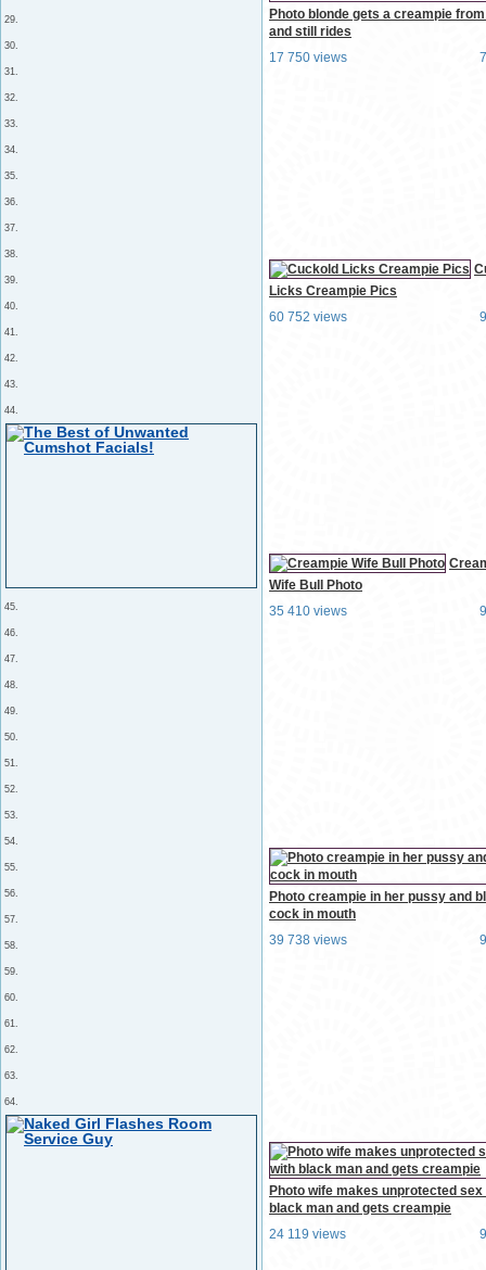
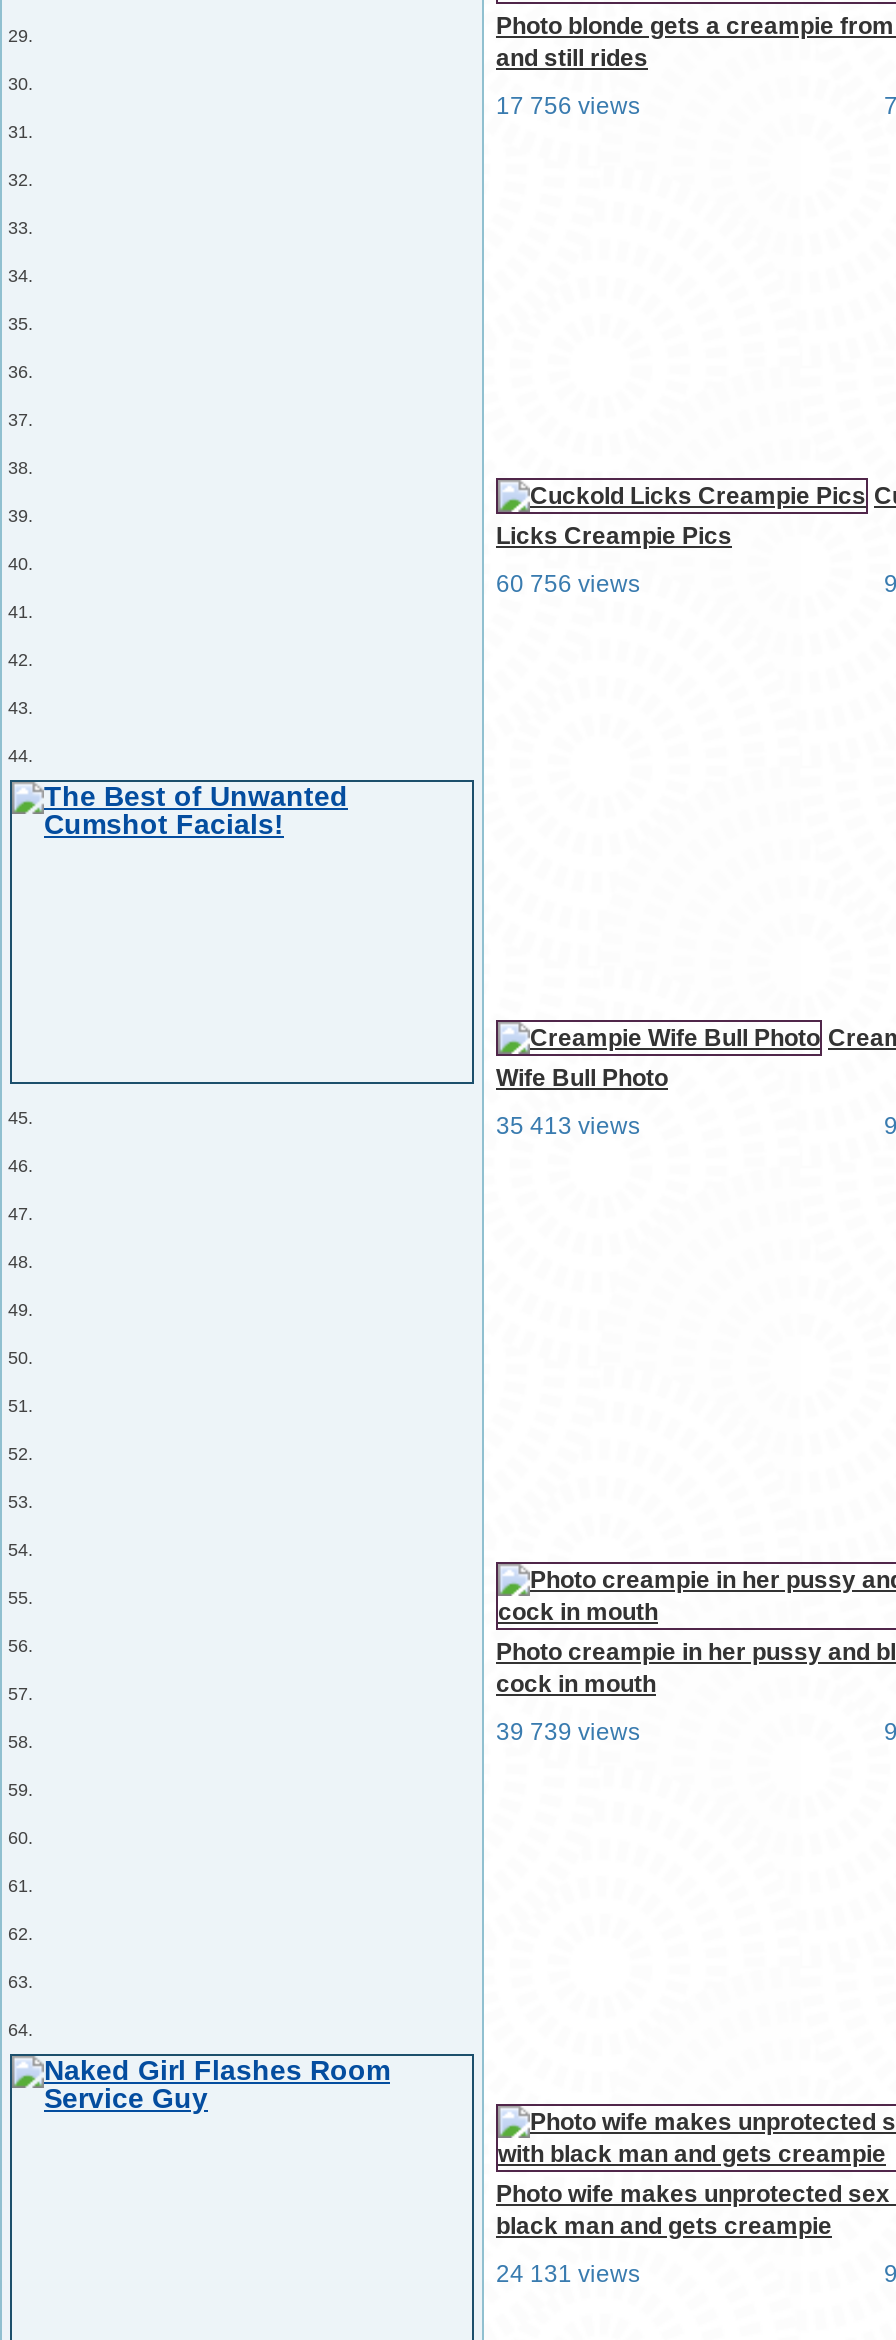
- 17 750 views
+ 17 756 views

- 60 752 views
+ 60 756 views

- 35 410 views
+ 35 413 views

- 39 738 views
+ 39 739 views

- 24 119 views
+ 24 131 views
